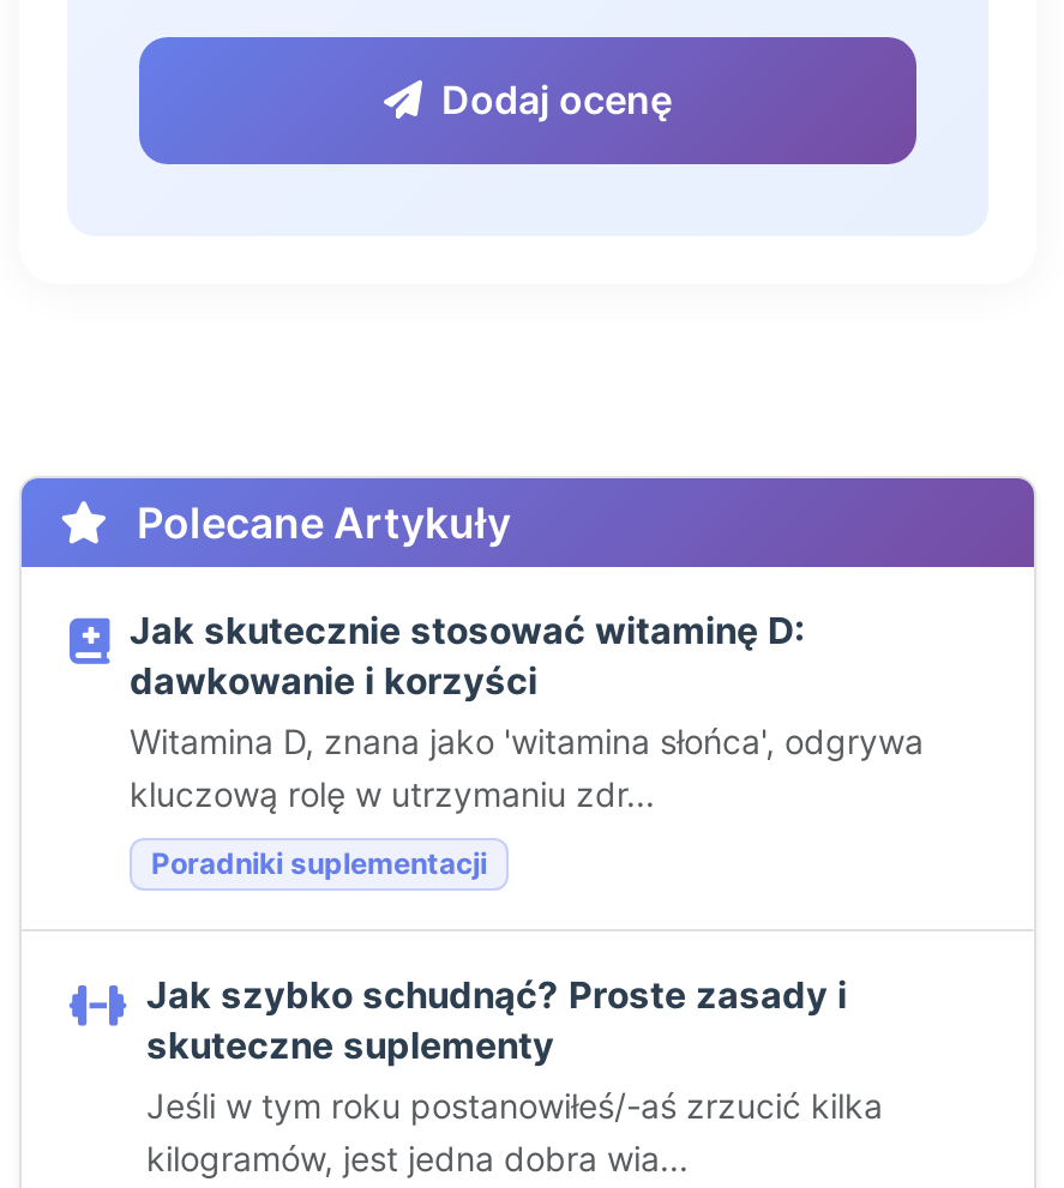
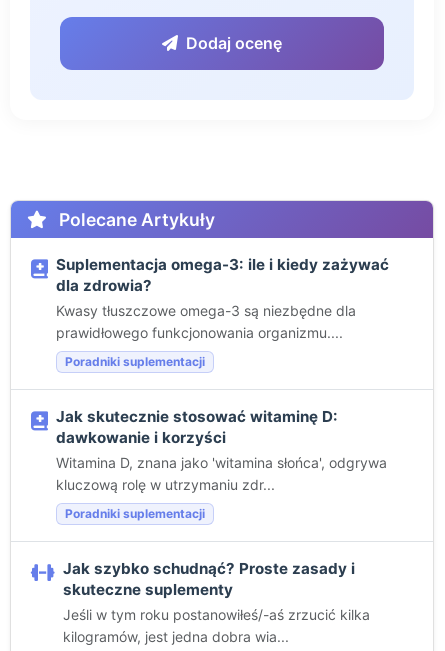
+ Suplementacja omega-3: ile i kiedy zażywać
+ dla zdrowia?
+ Kwasy tłuszczowe omega-3 są niezbędne dla
+ prawidłowego funkcjonowania organizmu....
+ Poradniki suplementacji
